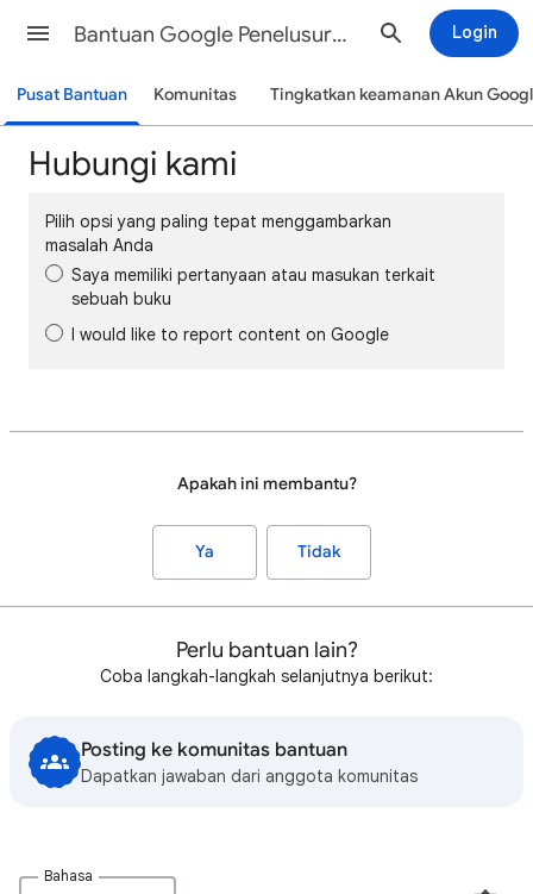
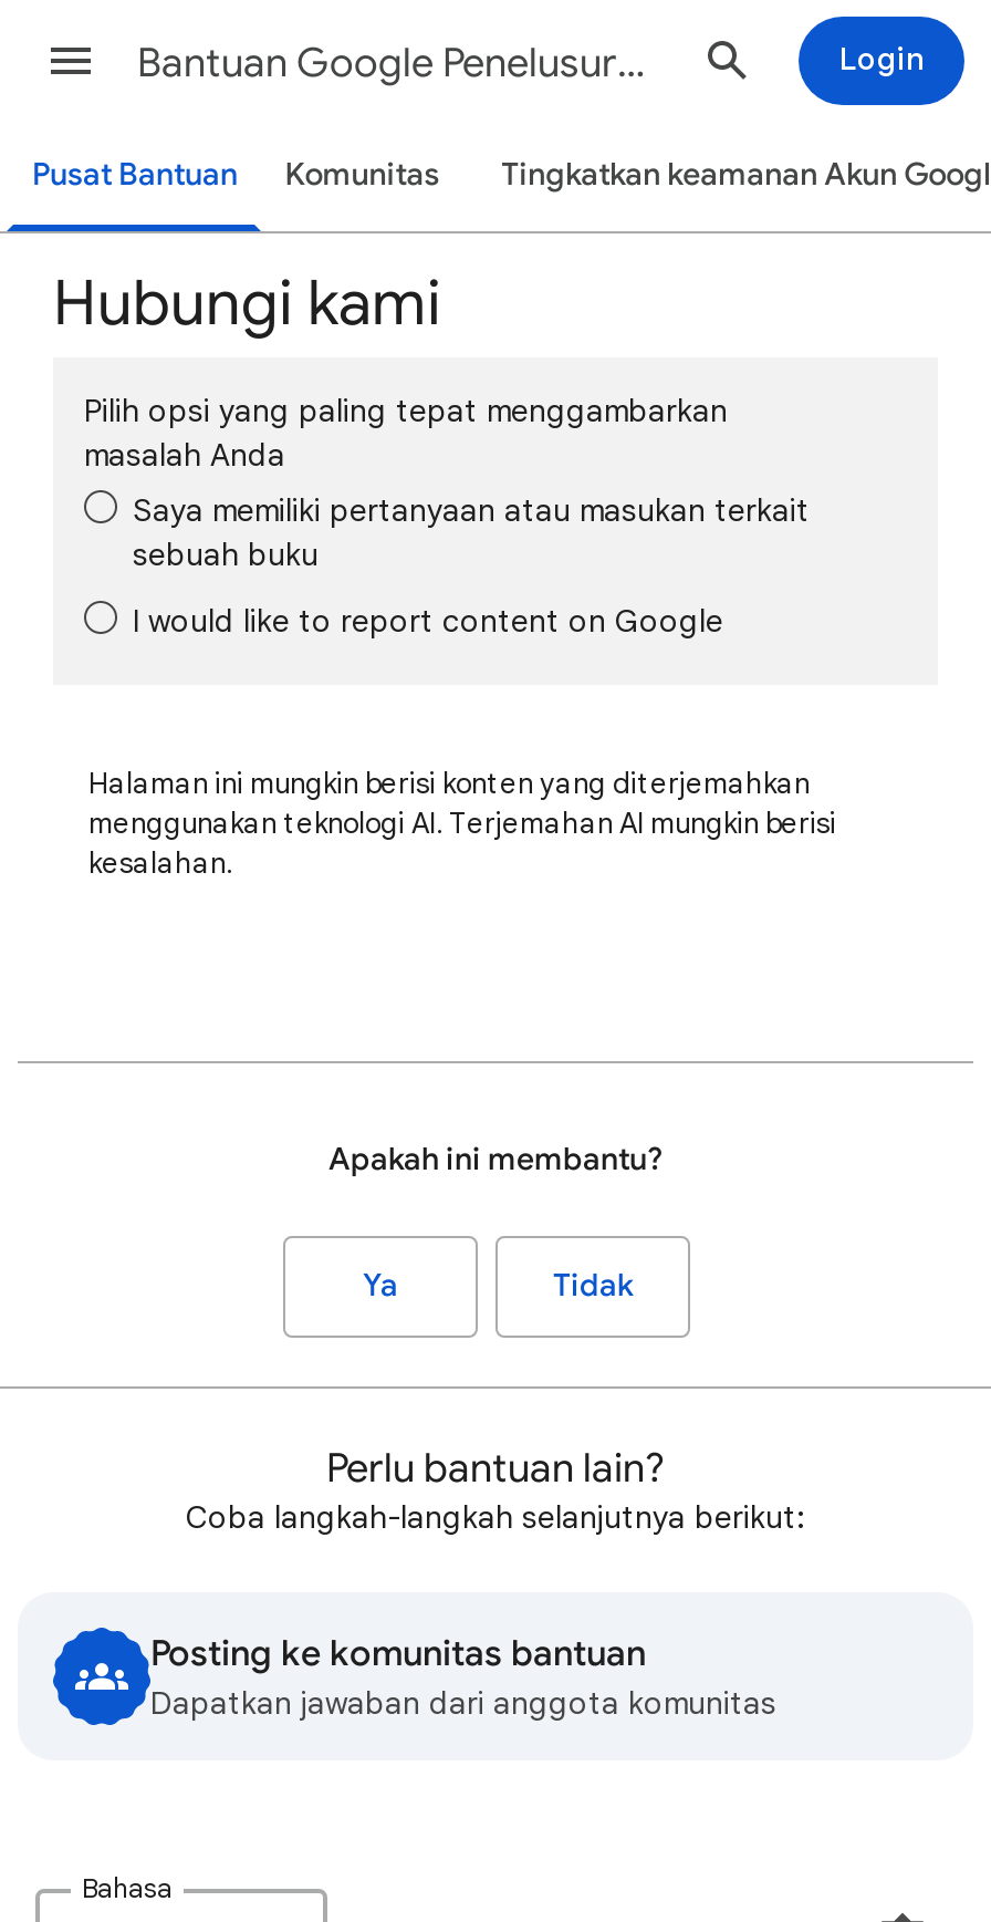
+ Halaman ini mungkin berisi konten yang diterjemahkan
+ menggunakan teknologi AI. Terjemahan AI mungkin berisi
+ kesalahan.
